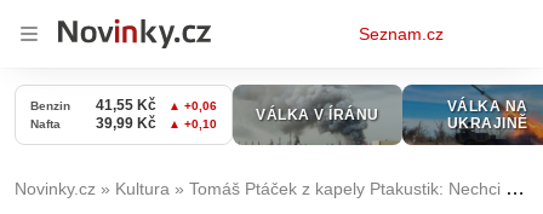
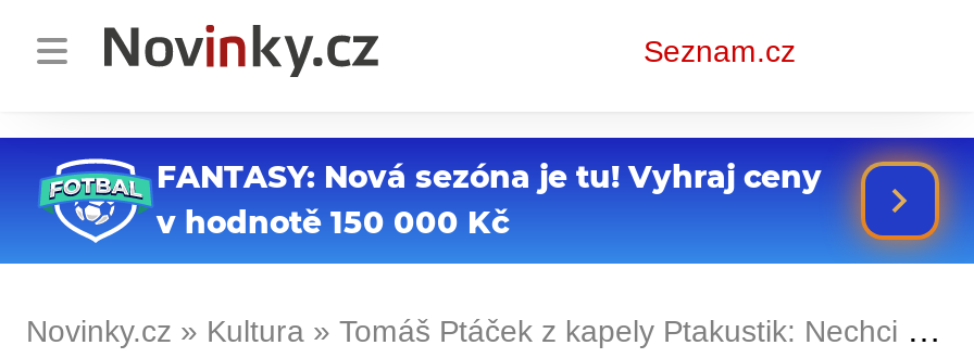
- [image]
+ [image]
